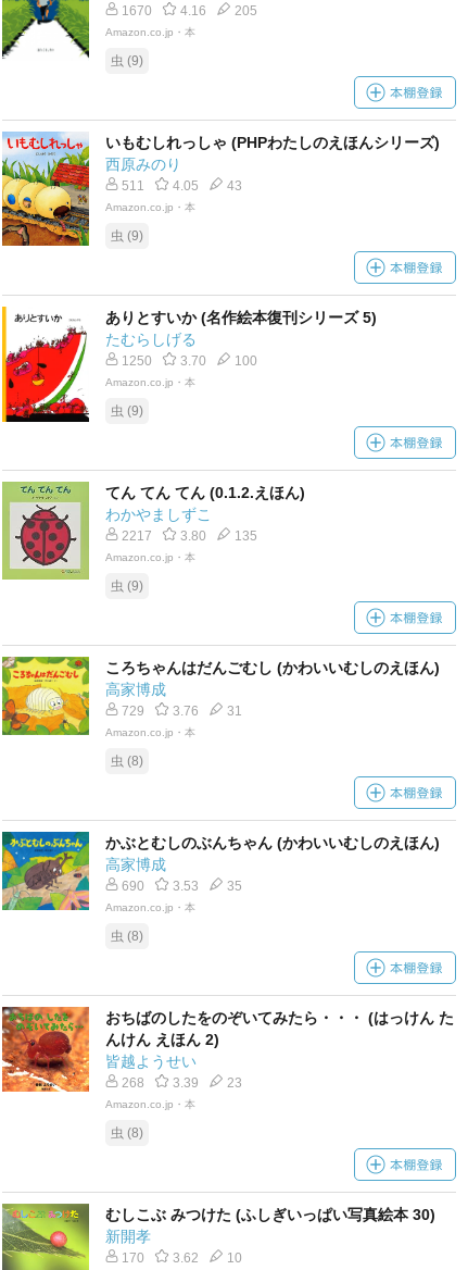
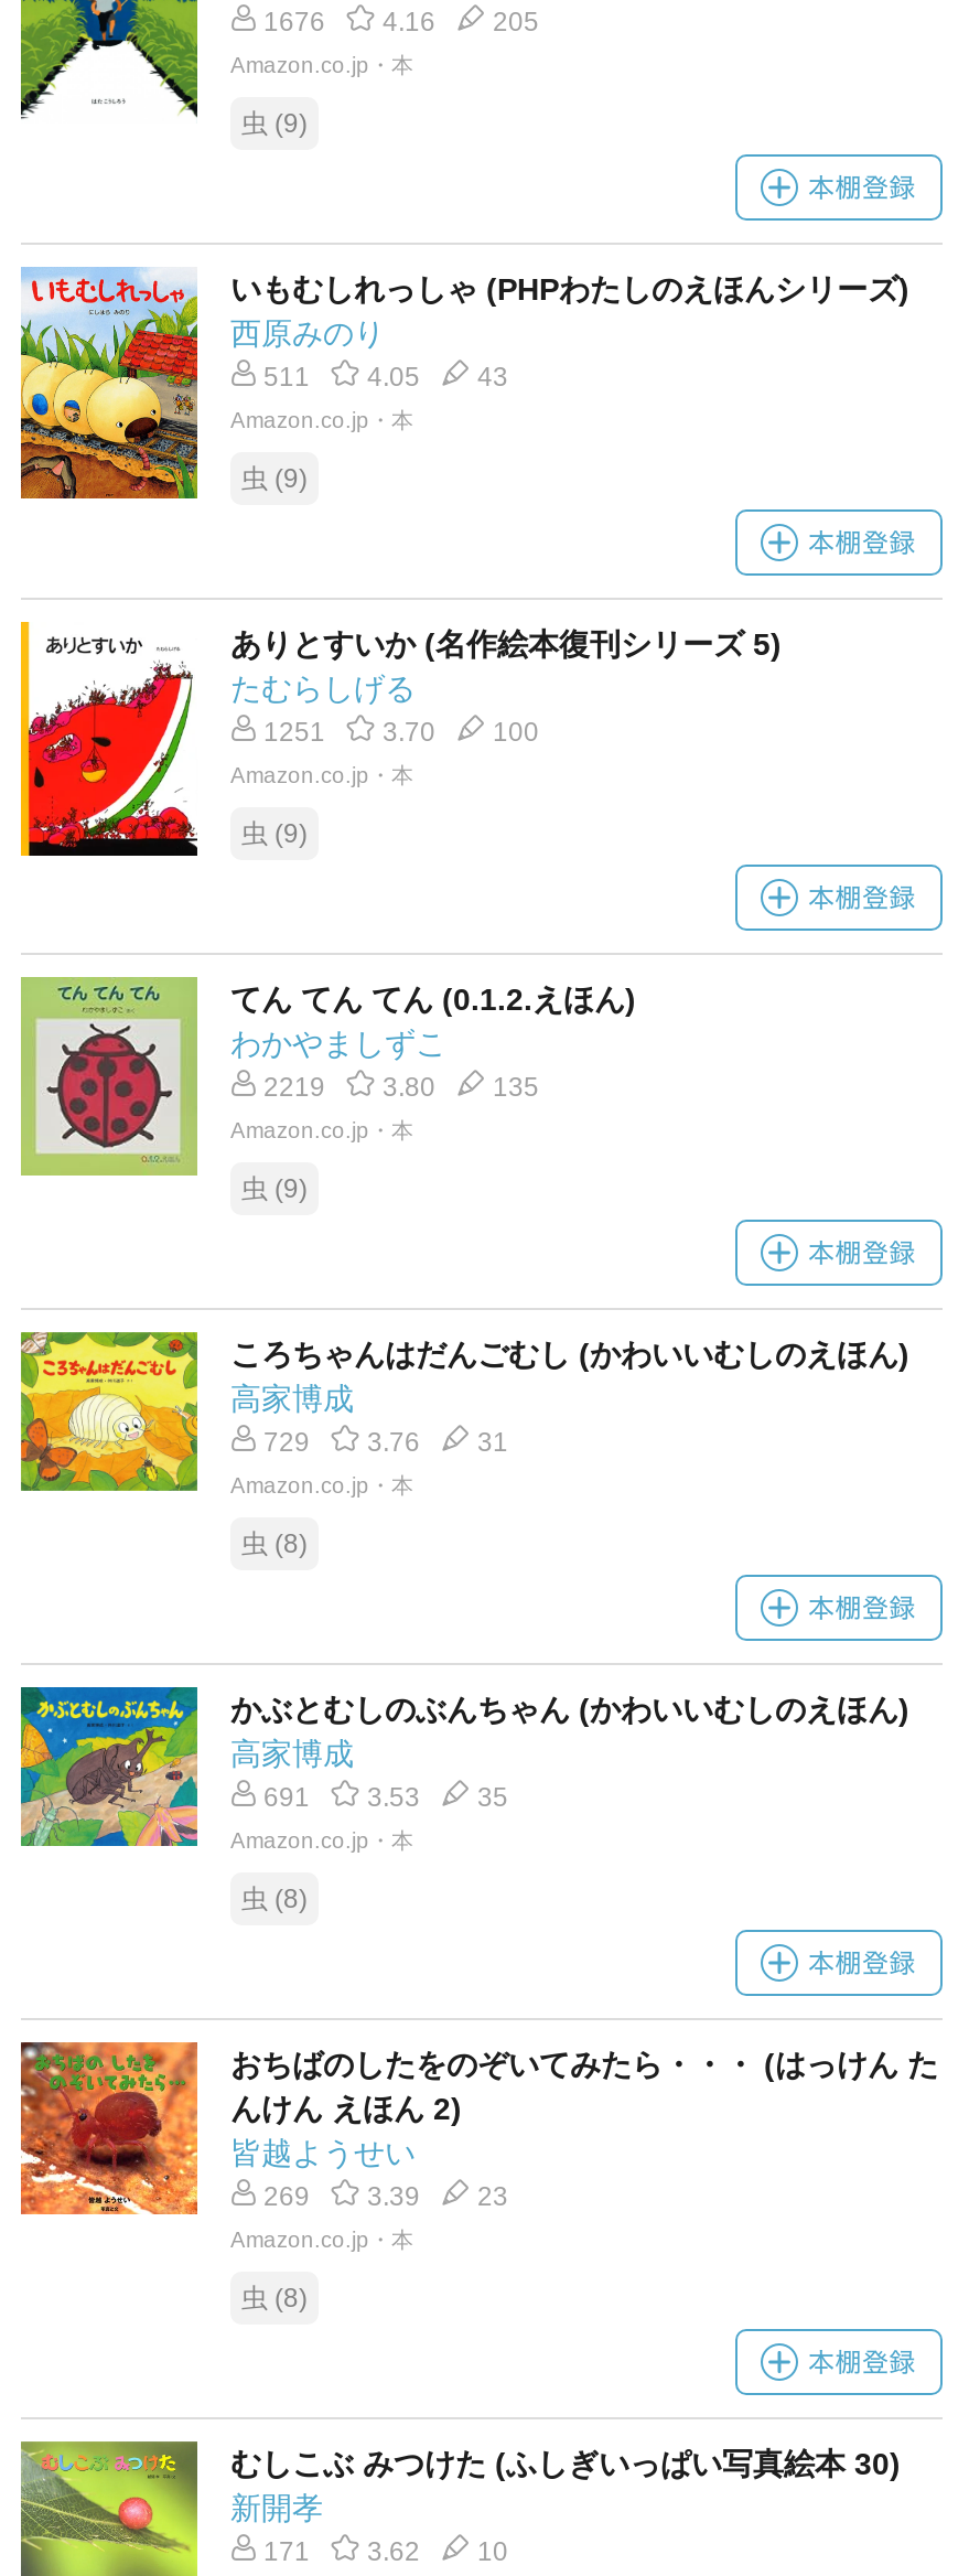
- 1670 4.16 205
+ 1676 4.16 205

- 1250 3.70 100
+ 1251 3.70 100

- 2217 3.80 135
+ 2219 3.80 135

- 690 3.53 35
+ 691 3.53 35

- 268 3.39 23
+ 269 3.39 23

- 170 3.62 10
+ 171 3.62 10
